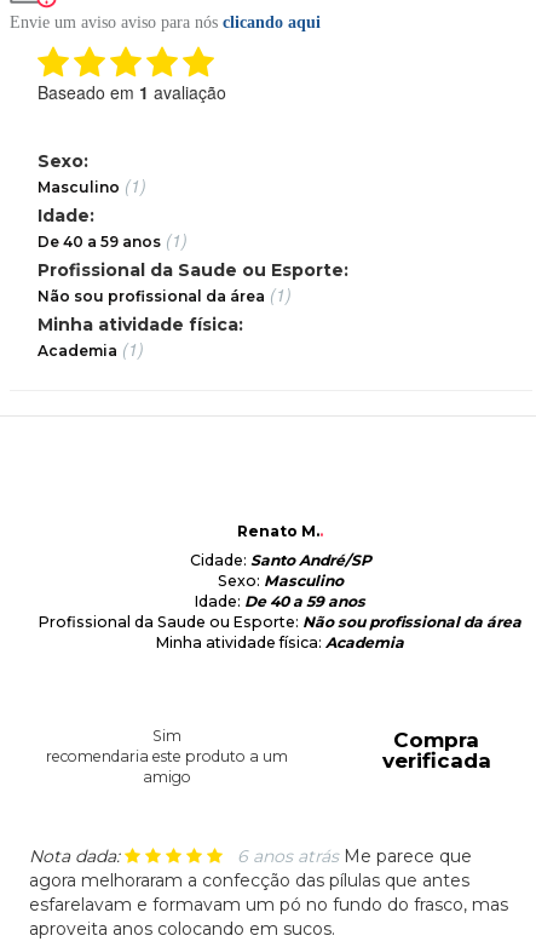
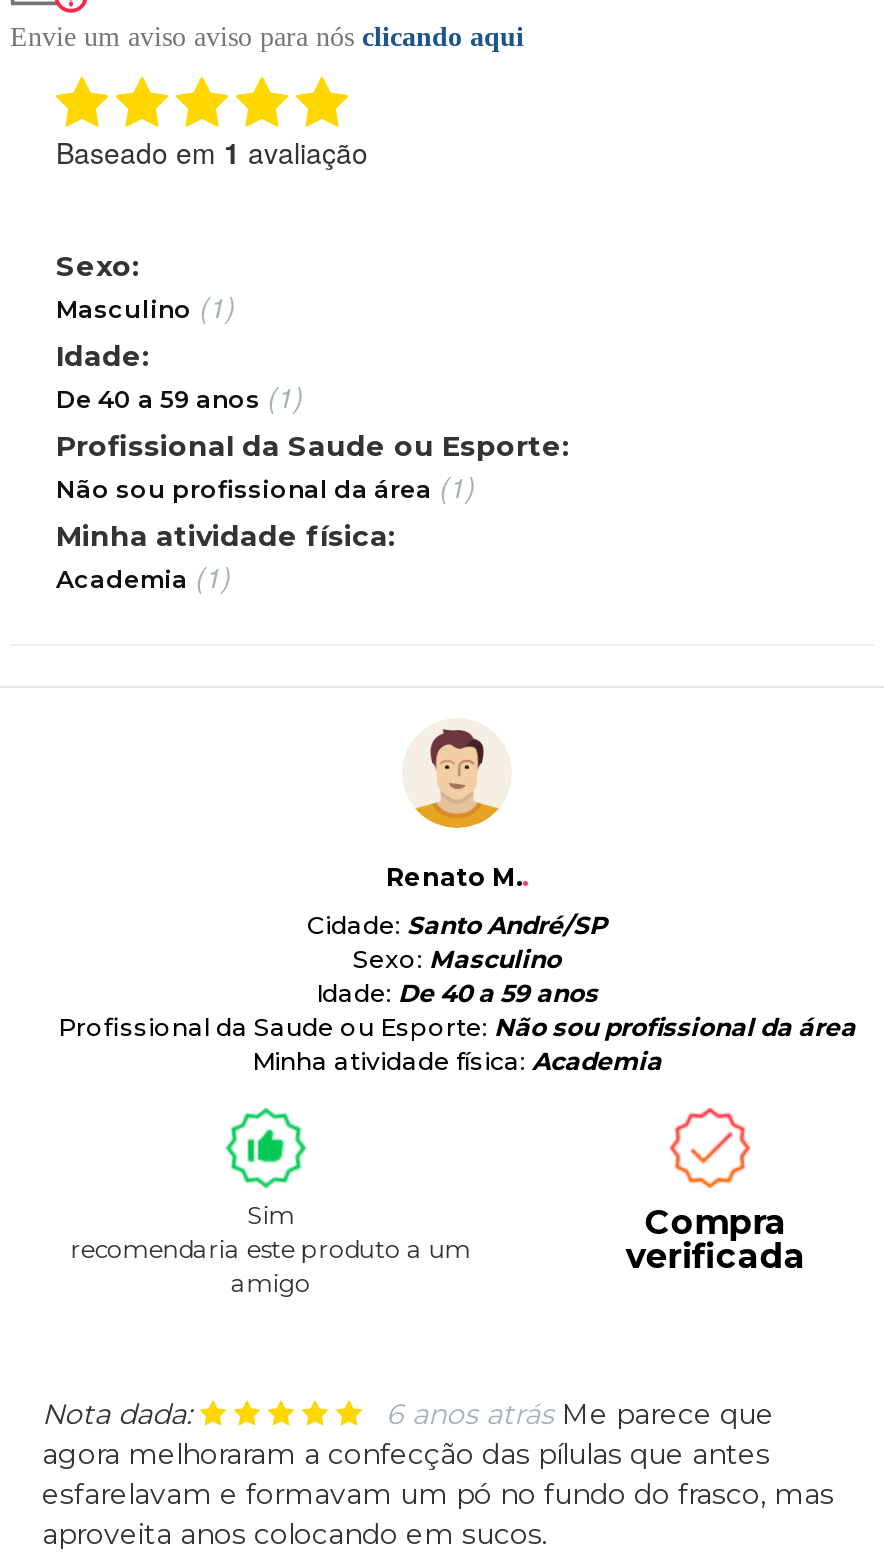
+ [image]

+ [image]

+ [image]
